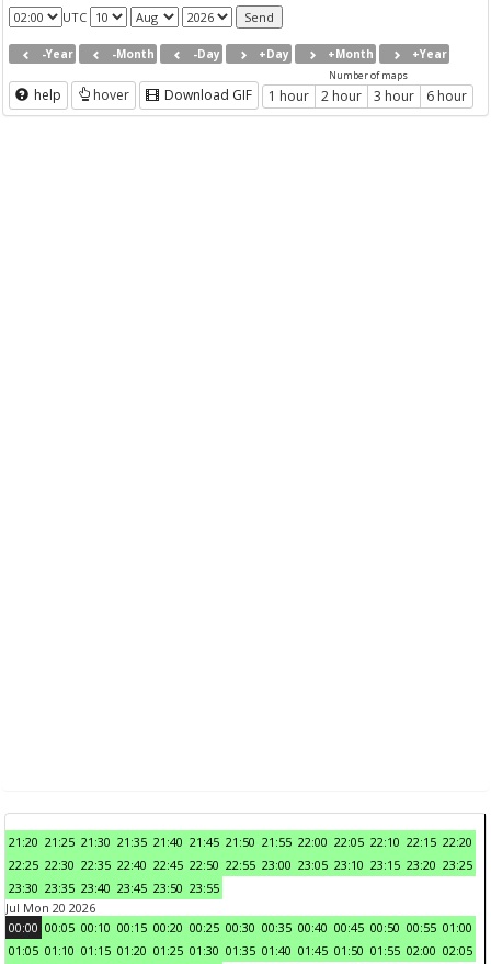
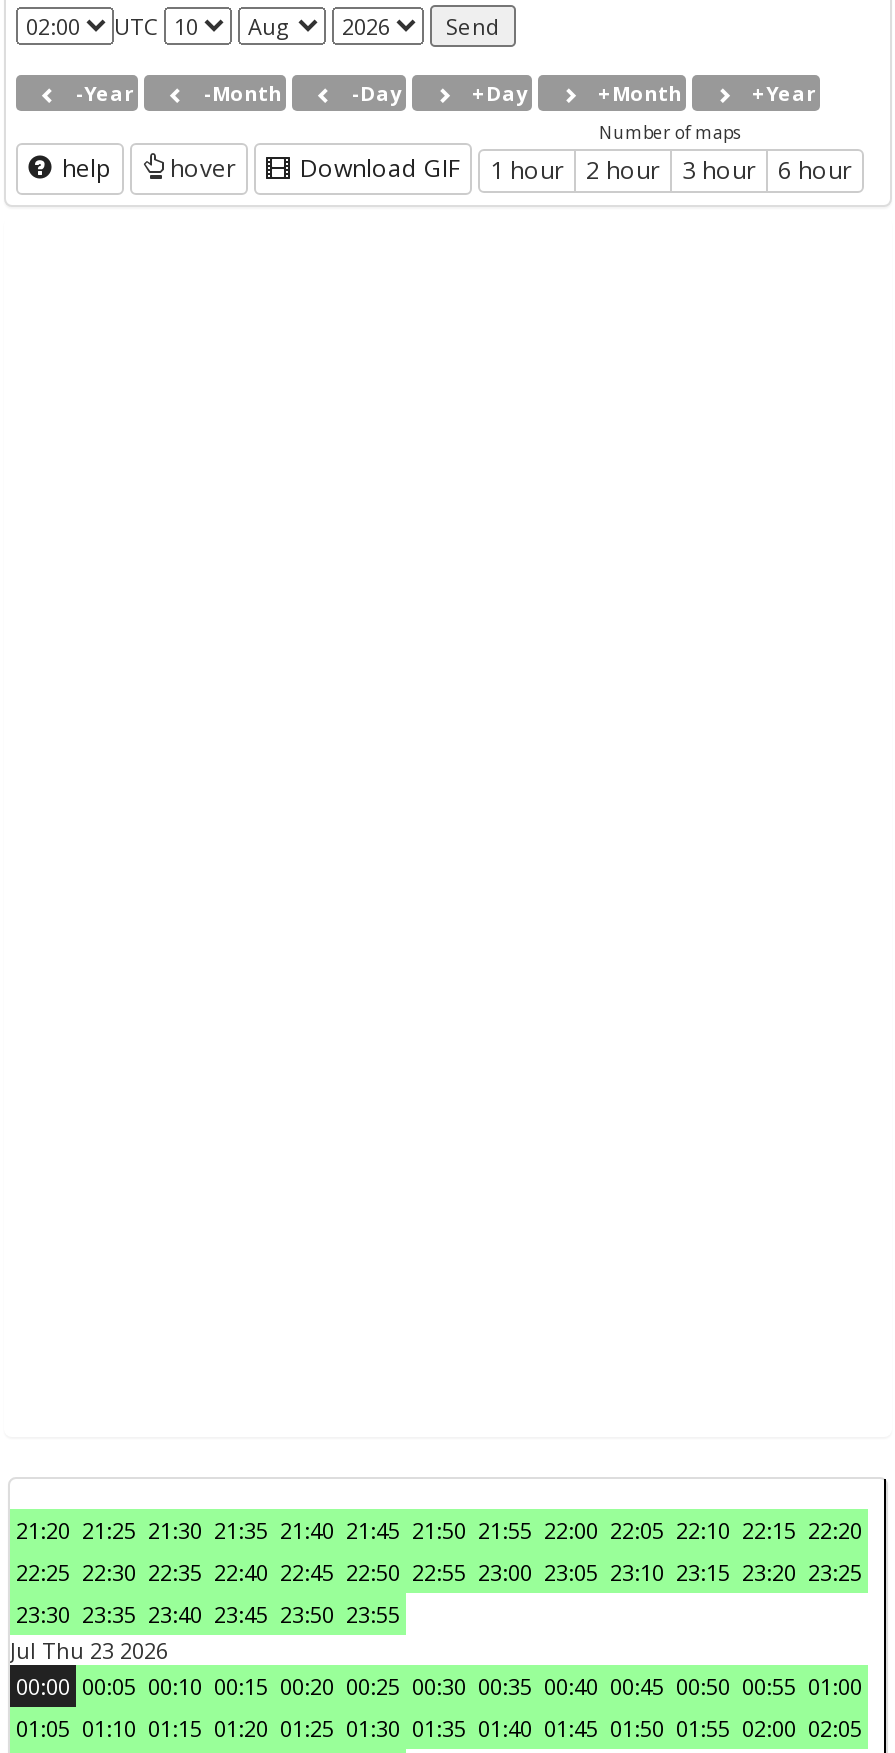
- Jul Mon 20 2026
+ Jul Thu 23 2026
